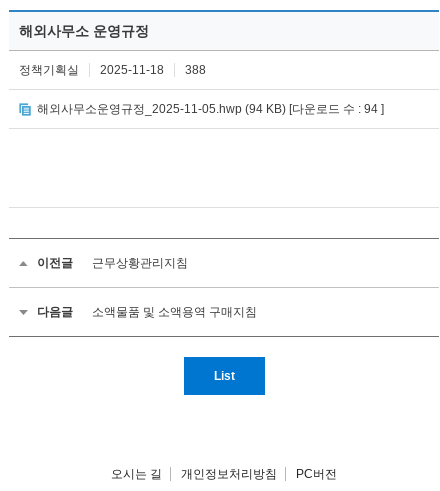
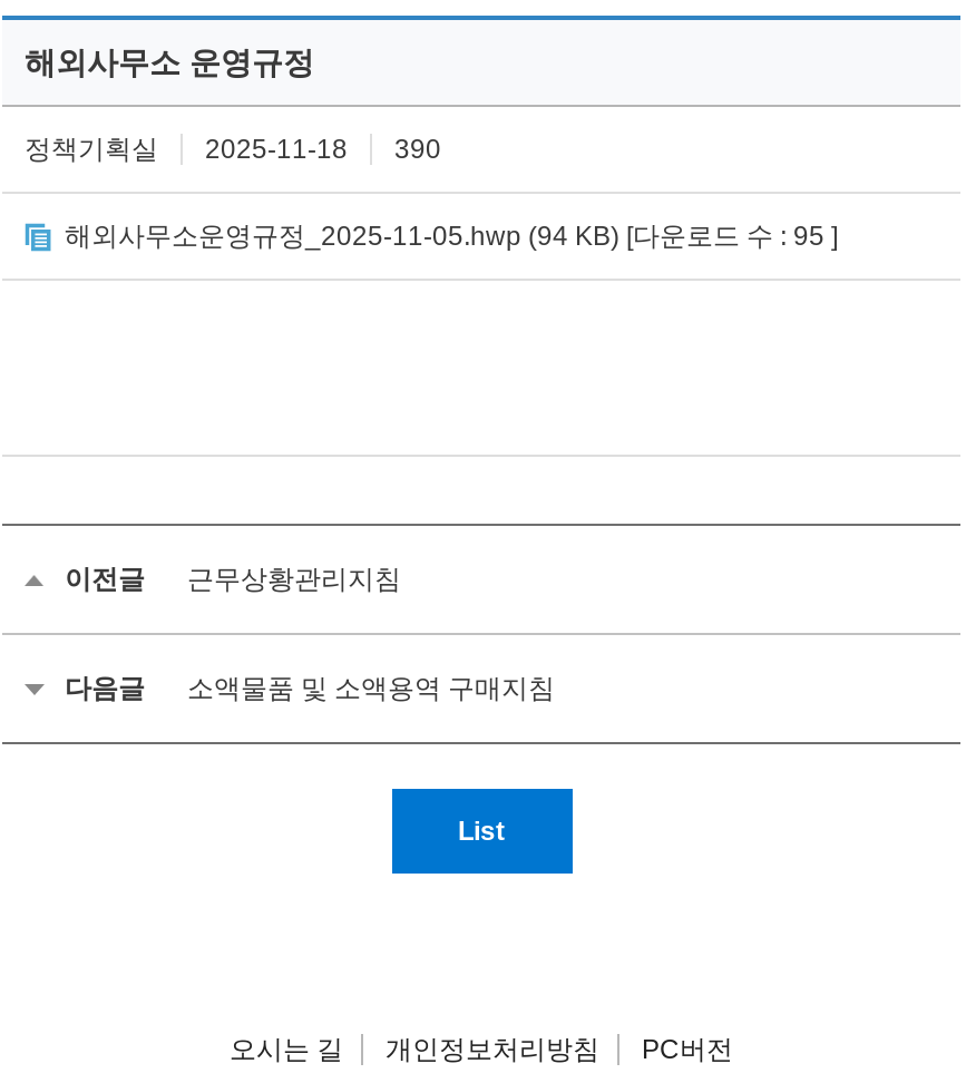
- 정책기획실 2025-11-18 388
+ 정책기획실 2025-11-18 390

- 해외사무소운영규정_2025-11-05.hwp (94 KB) [다운로드 수 : 94 ]
+ 해외사무소운영규정_2025-11-05.hwp (94 KB) [다운로드 수 : 95 ]
